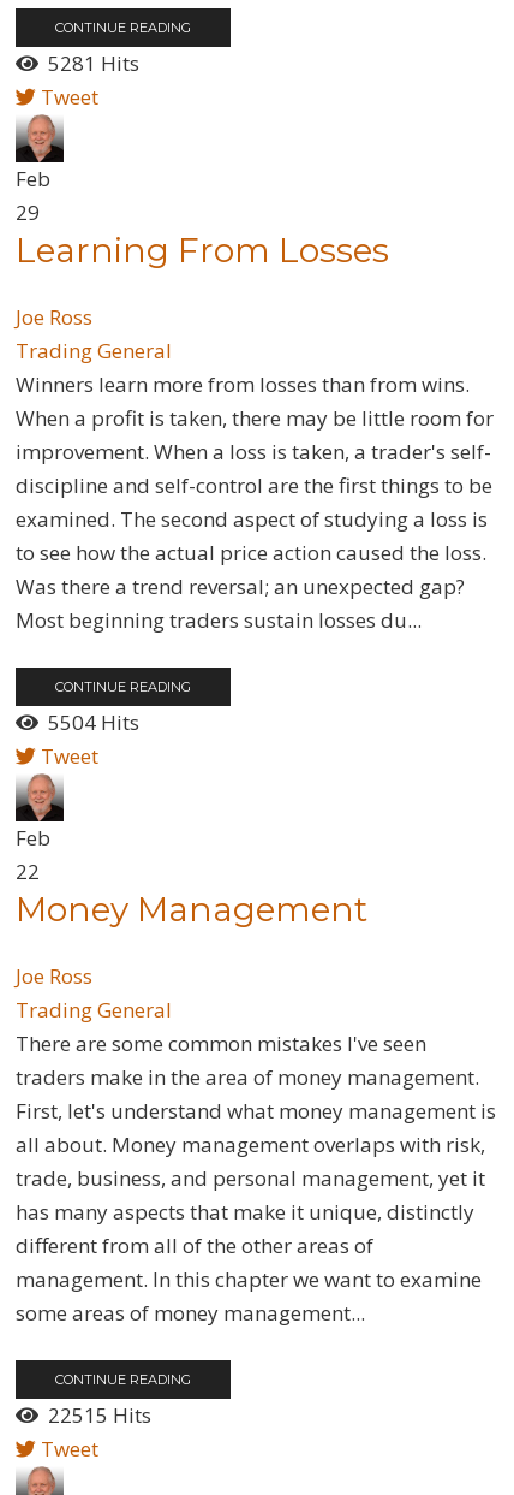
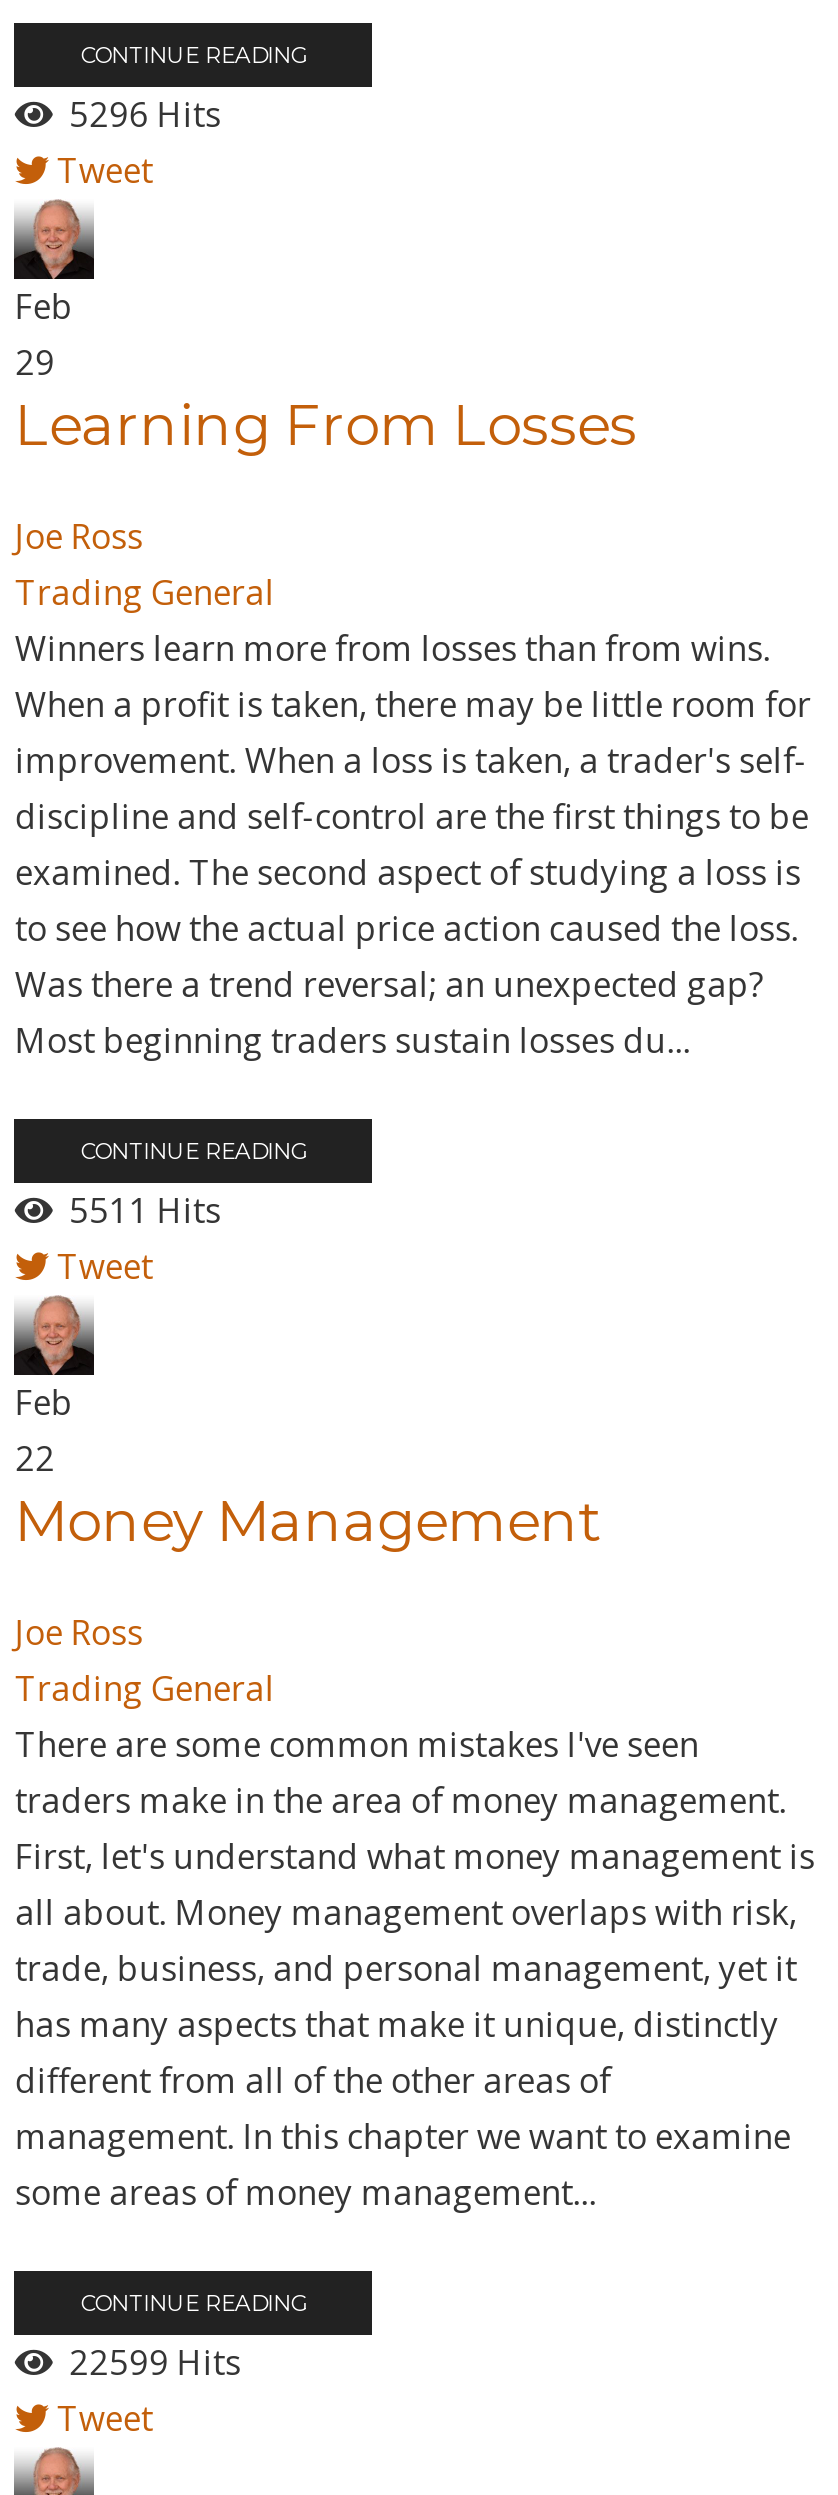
- 5281 Hits
+ 5296 Hits

- 5504 Hits
+ 5511 Hits

- 22515 Hits
+ 22599 Hits
